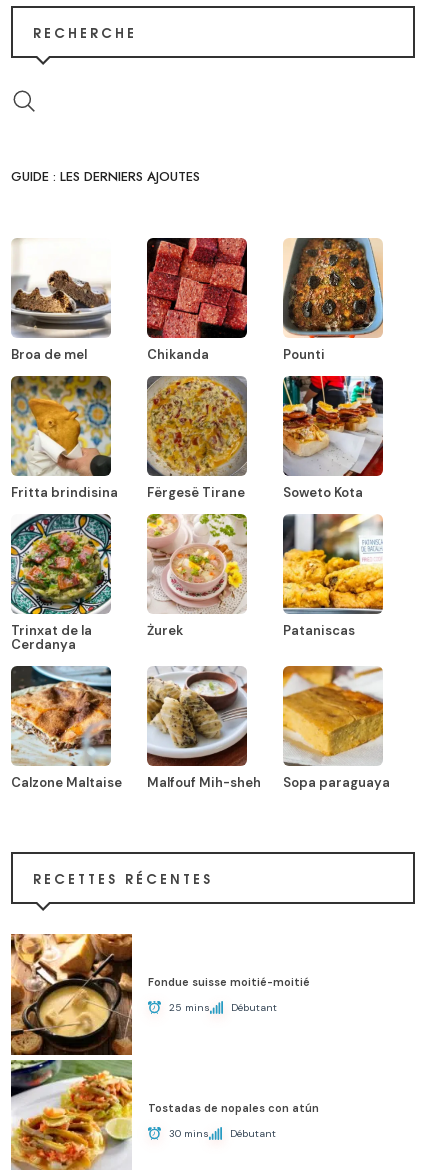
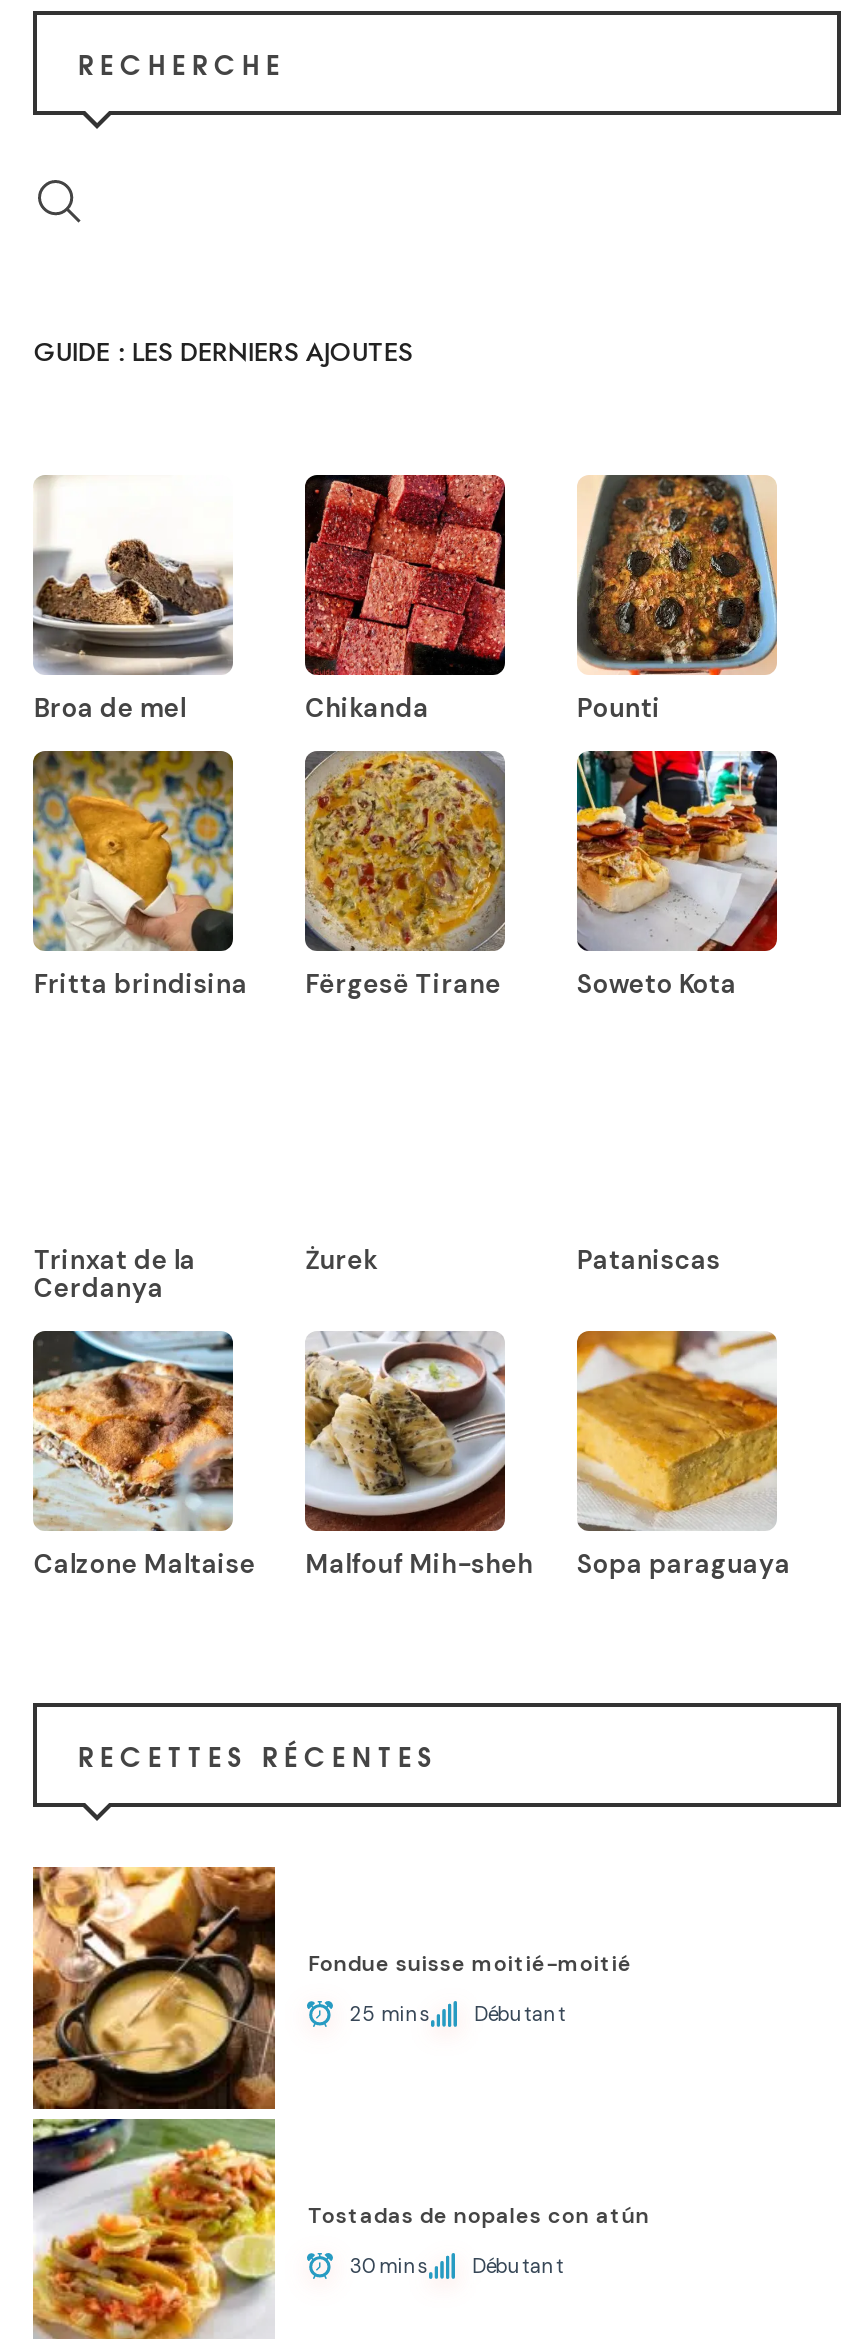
- [image]

- [image]

- [image]
